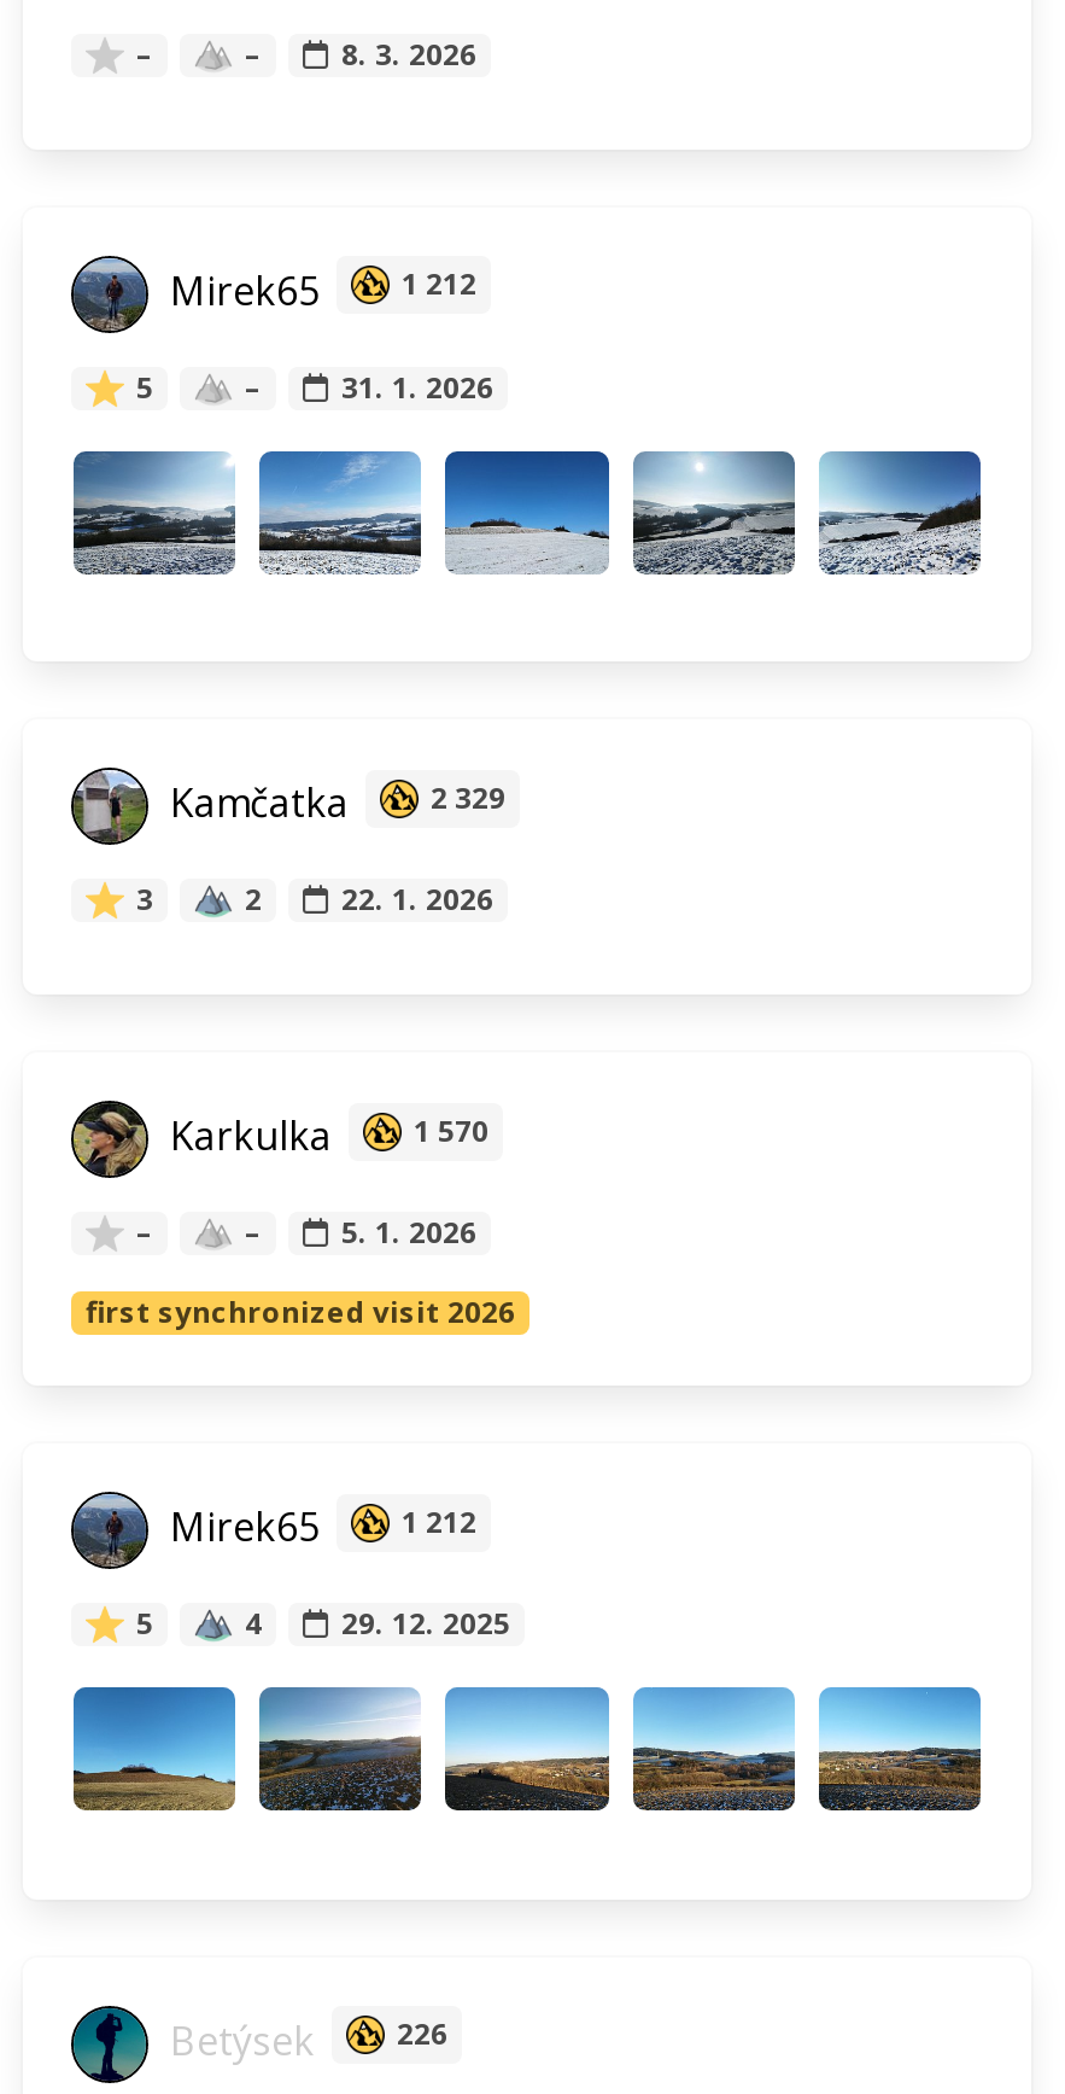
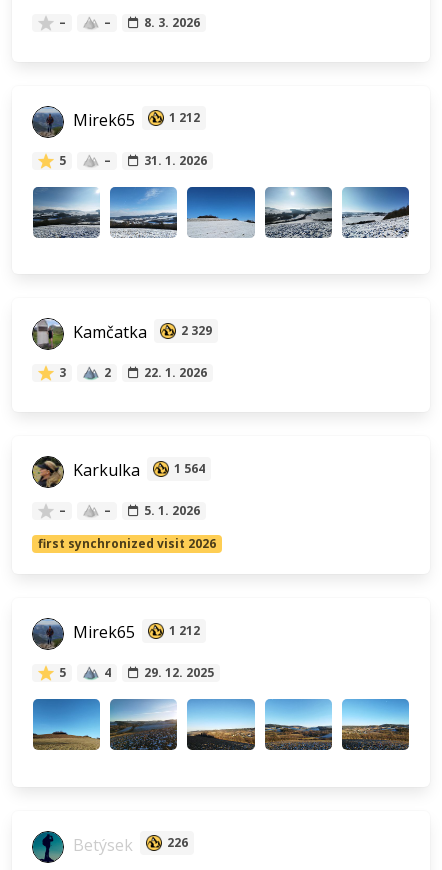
- Karkulka 1 570
+ Karkulka 1 564
